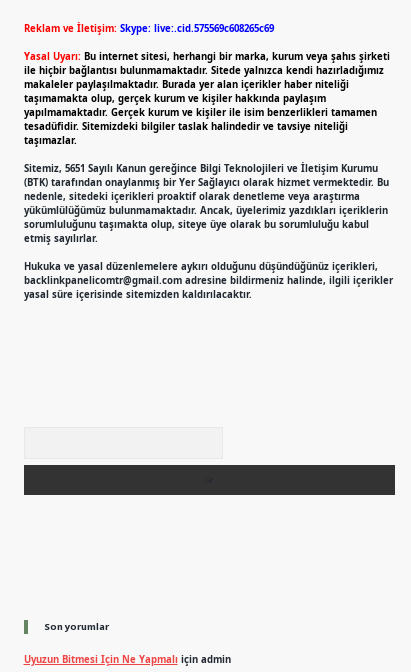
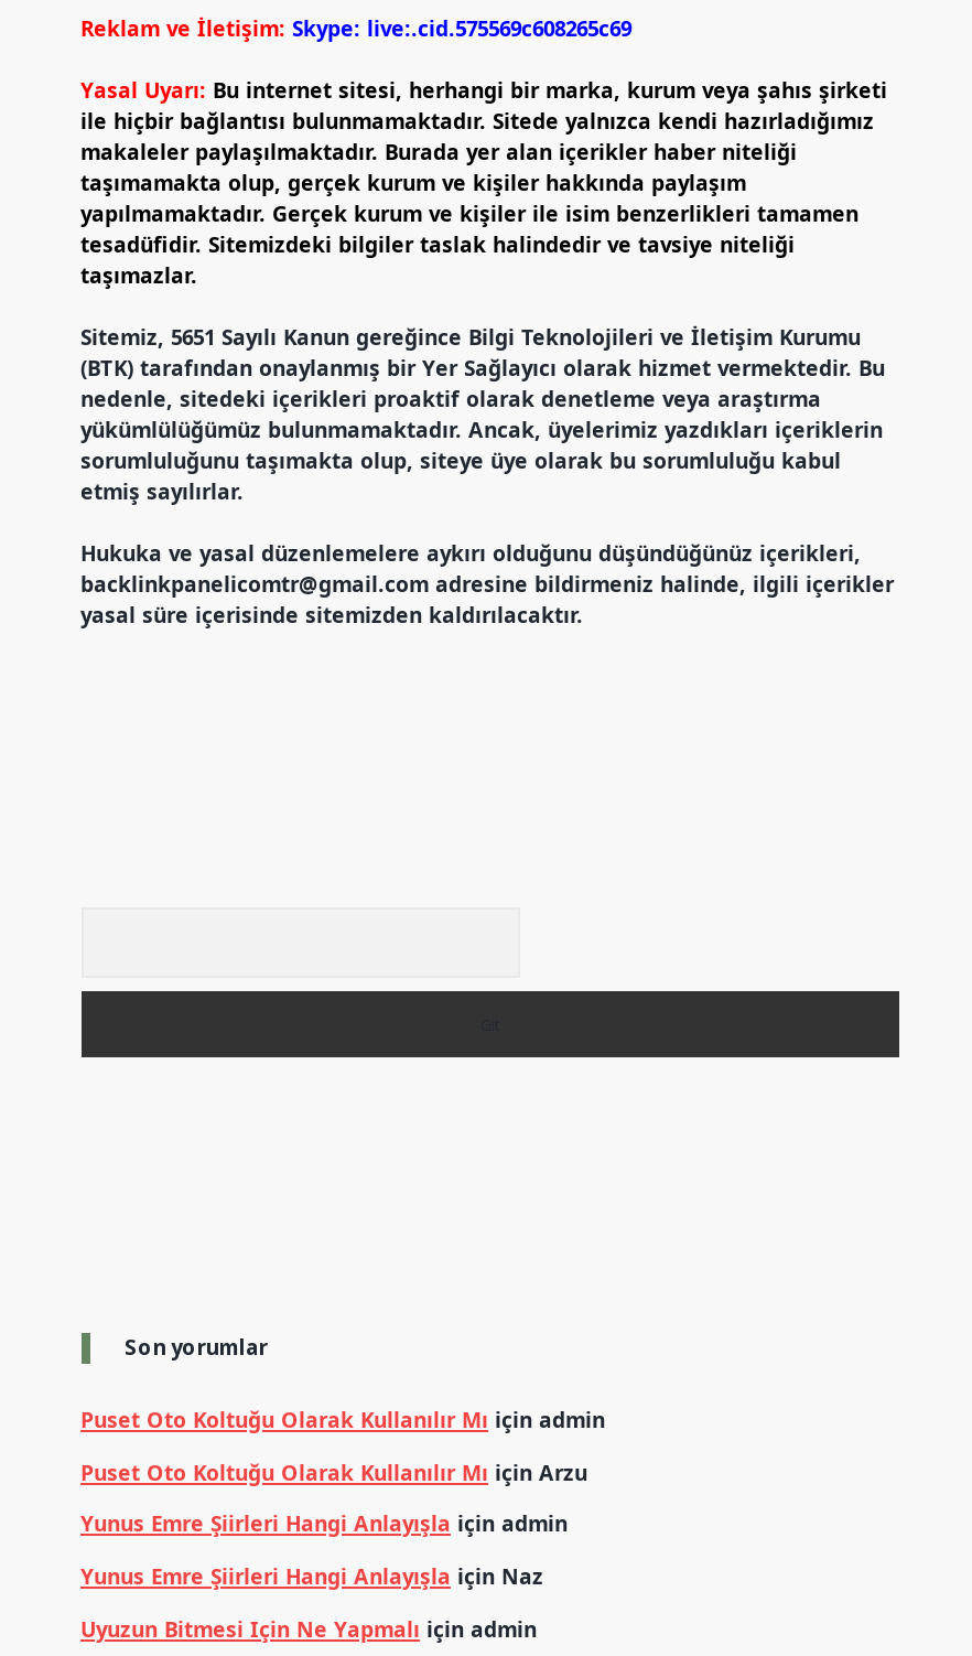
+ Puset Oto Koltuğu Olarak Kullanılır Mı için admin
+ Puset Oto Koltuğu Olarak Kullanılır Mı için Arzu
+ Yunus Emre Şiirleri Hangi Anlayışla için admin
+ Yunus Emre Şiirleri Hangi Anlayışla için Naz
